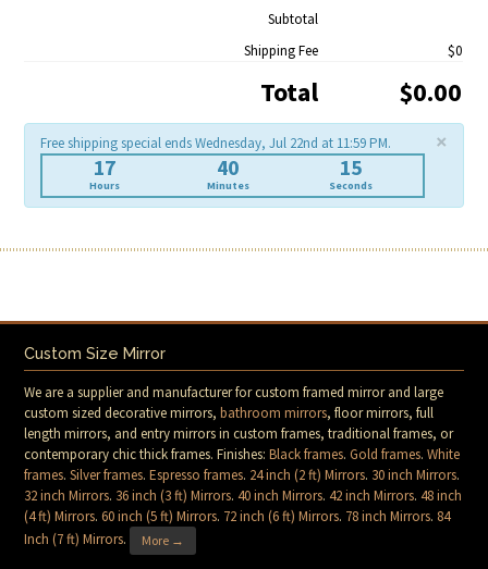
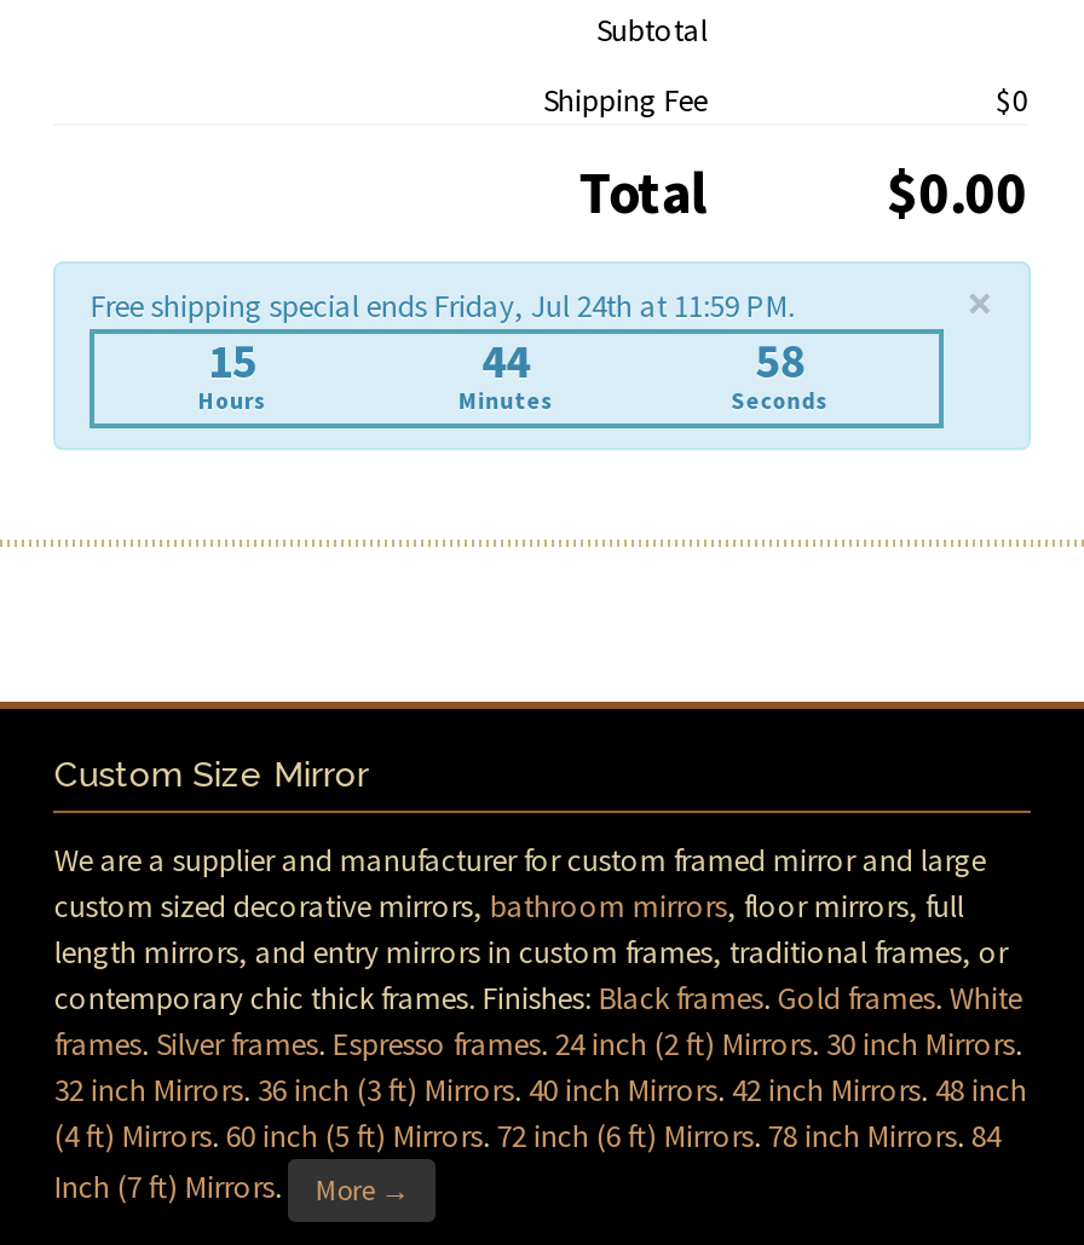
- Free shipping special ends Wednesday, Jul 22nd at 11:59 PM.
+ Free shipping special ends Friday, Jul 24th at 11:59 PM.

- 17
+ 15

- 40
+ 44

- 15
+ 58
